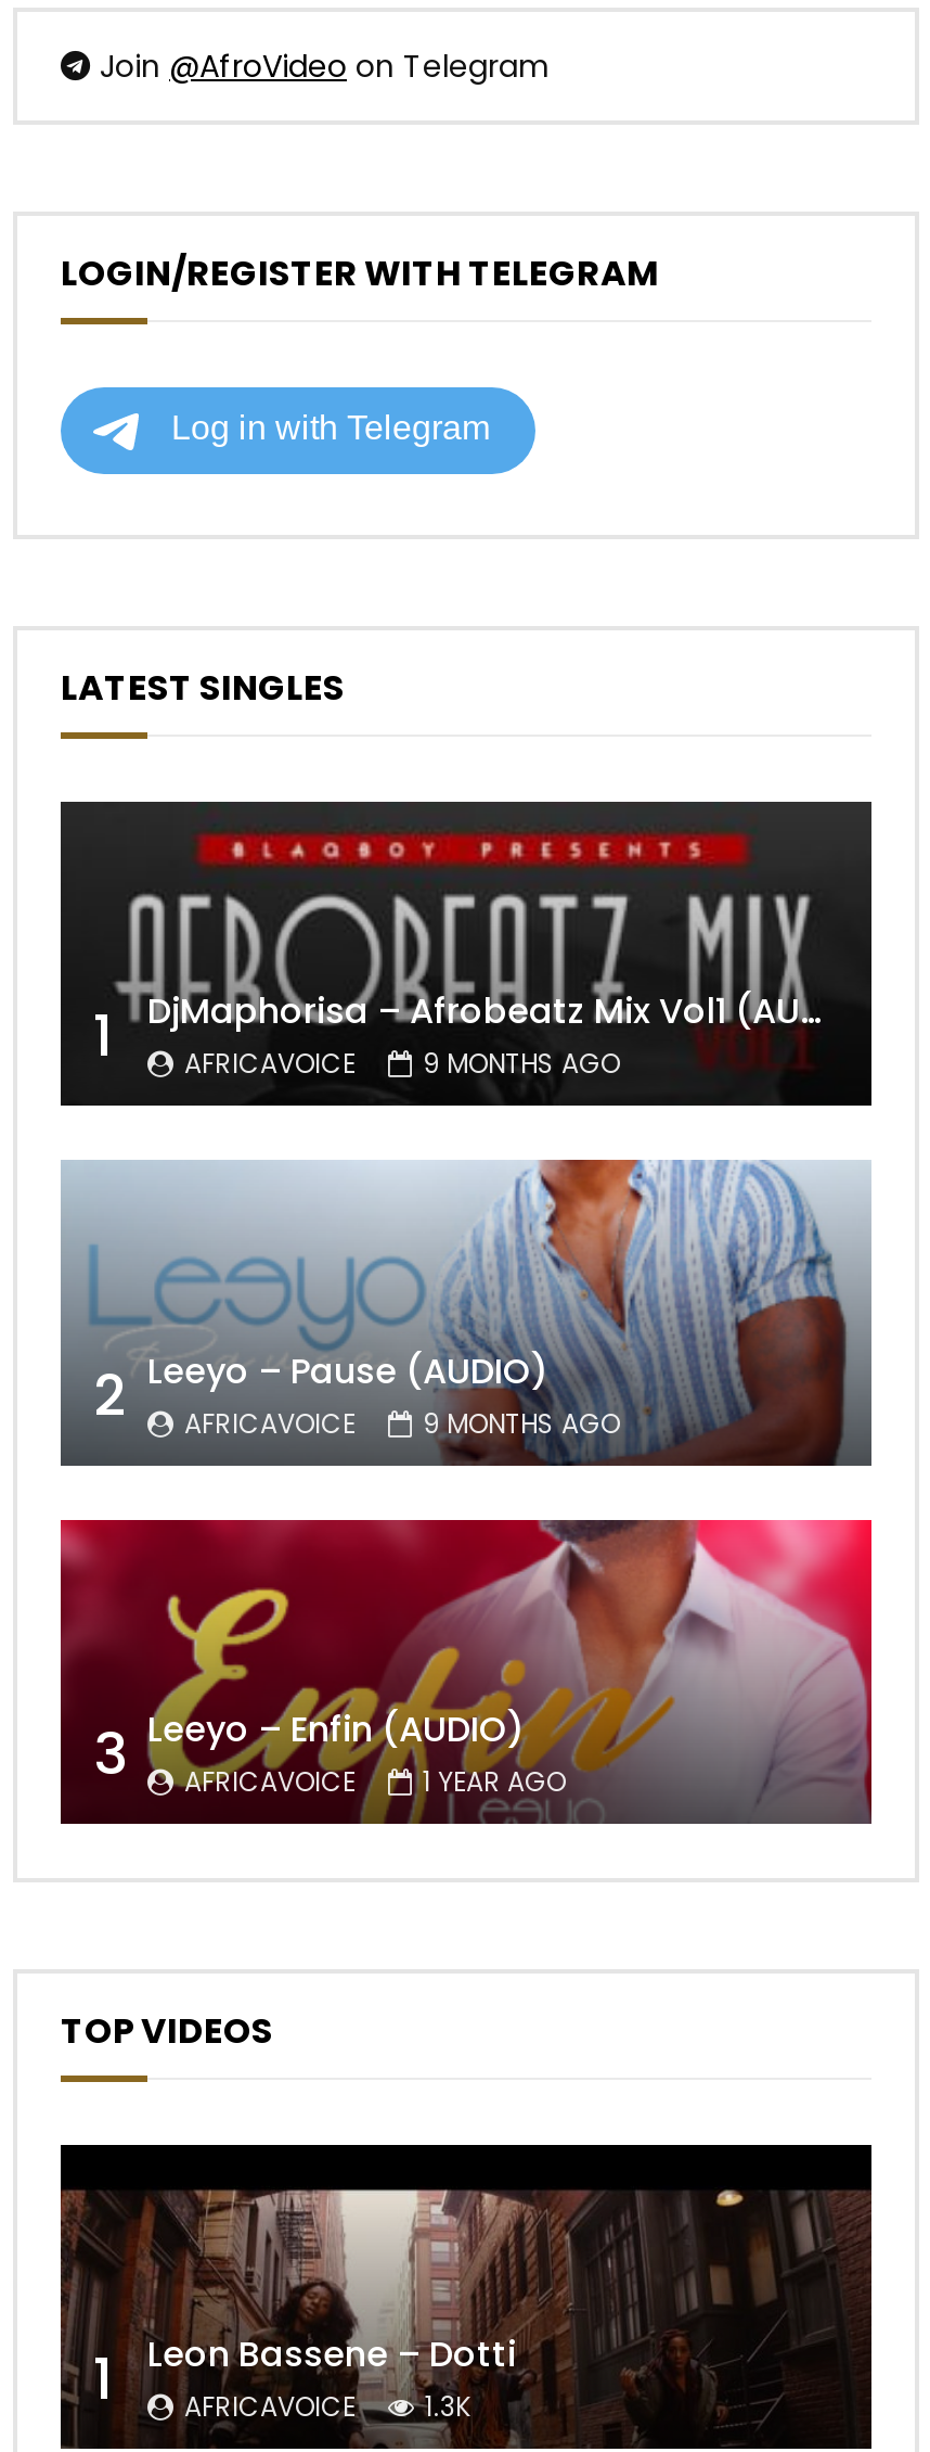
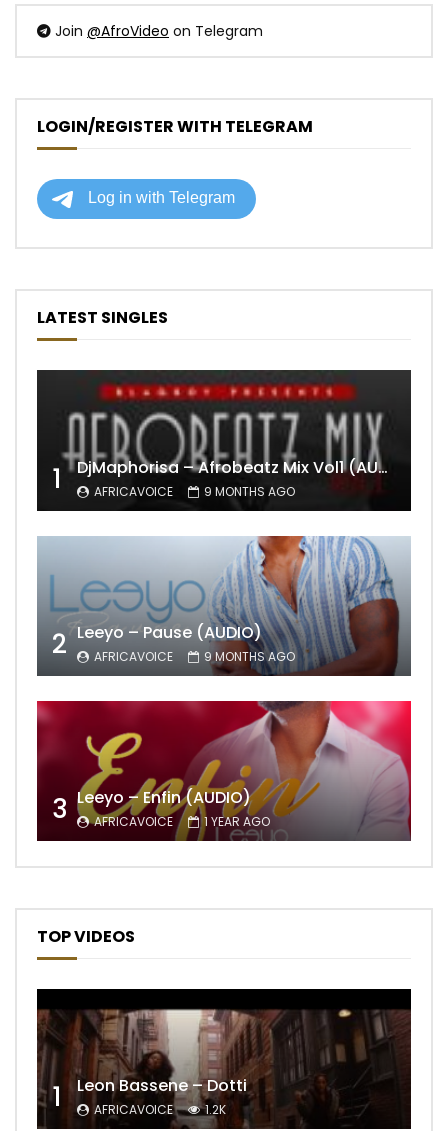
- 1 Leon Bassene – Dotti AFRICAVOICE 1.3K
+ 1 Leon Bassene – Dotti AFRICAVOICE 1.2K
